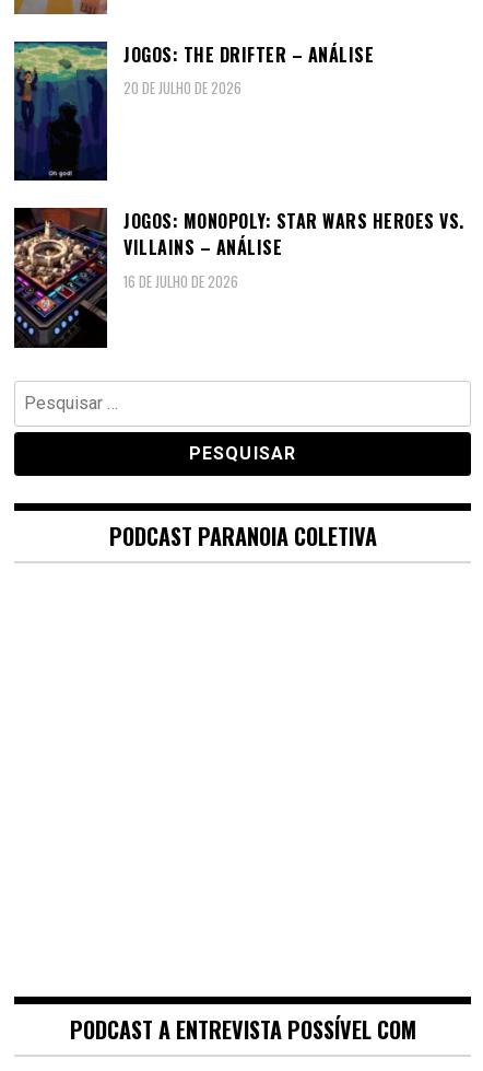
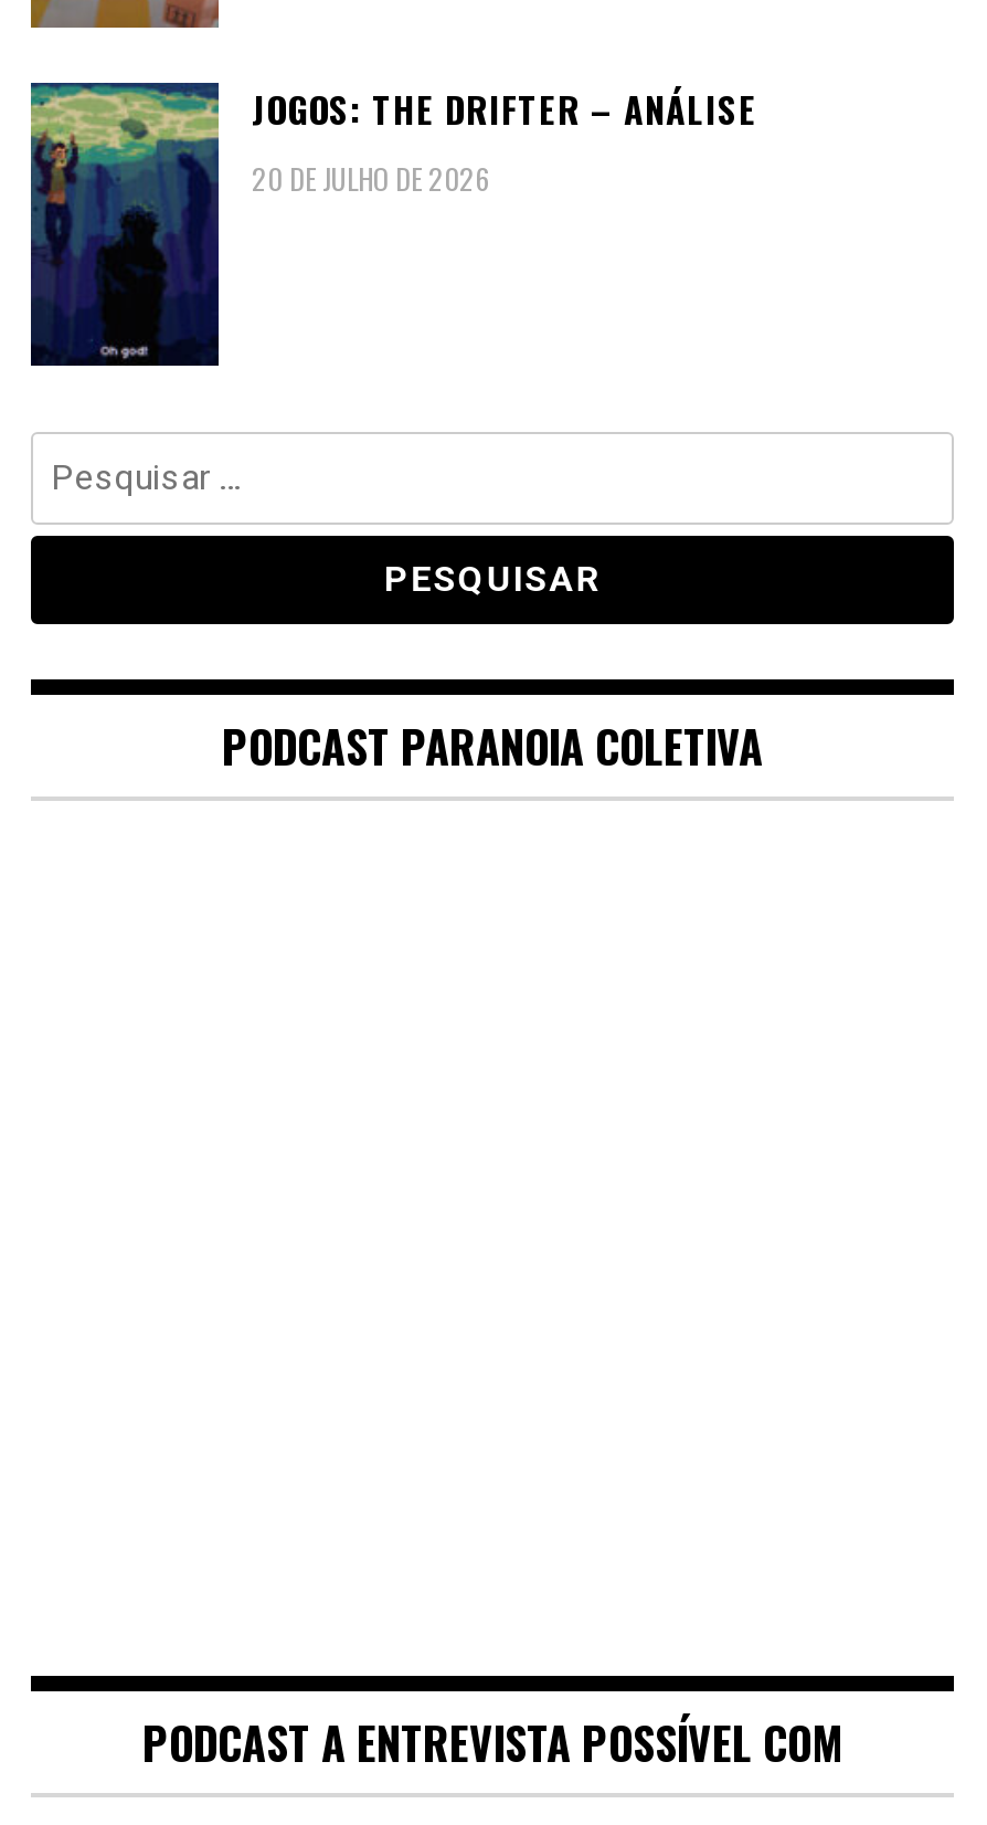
- [image]
- JOGOS: MONOPOLY: STAR WARS HEROES VS.
- VILLAINS – ANÁLISE
- 16 DE JULHO DE 2026
